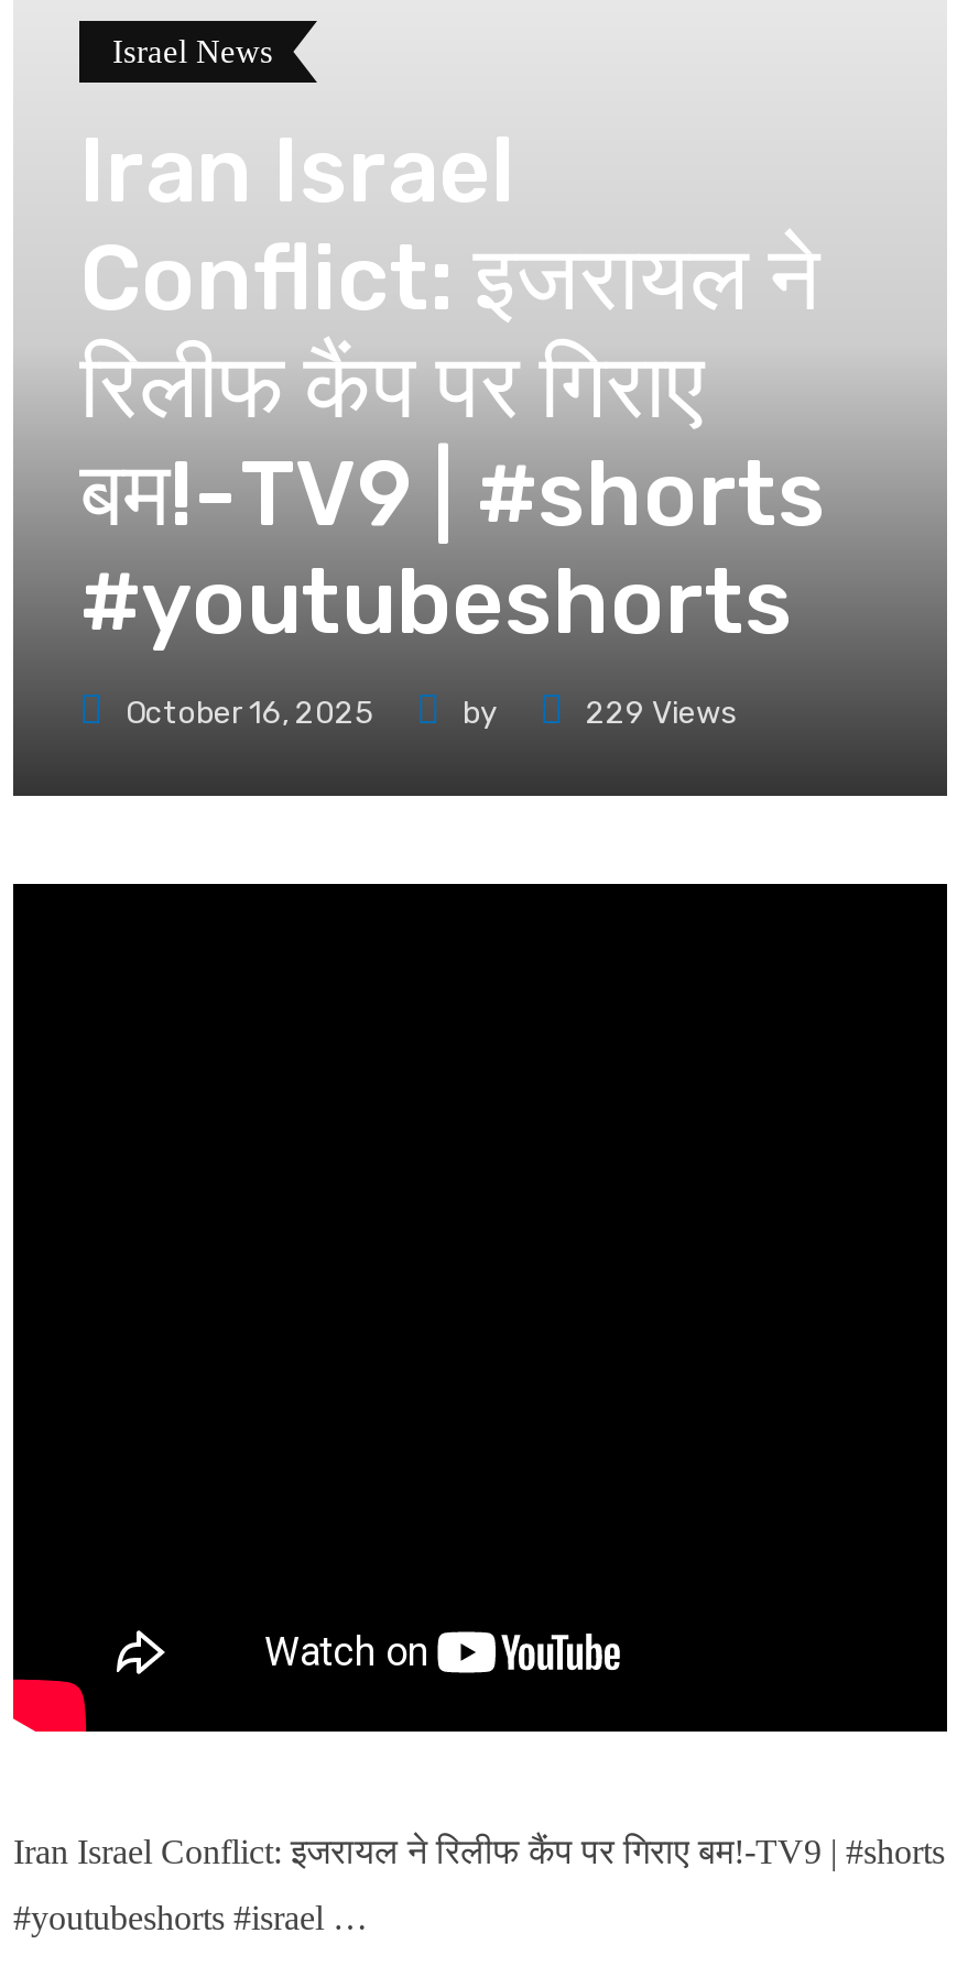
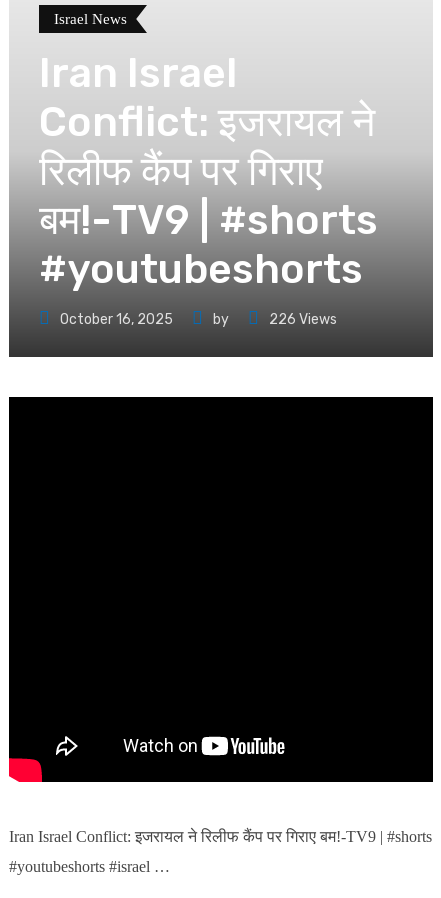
- 229 Views
+ 226 Views
